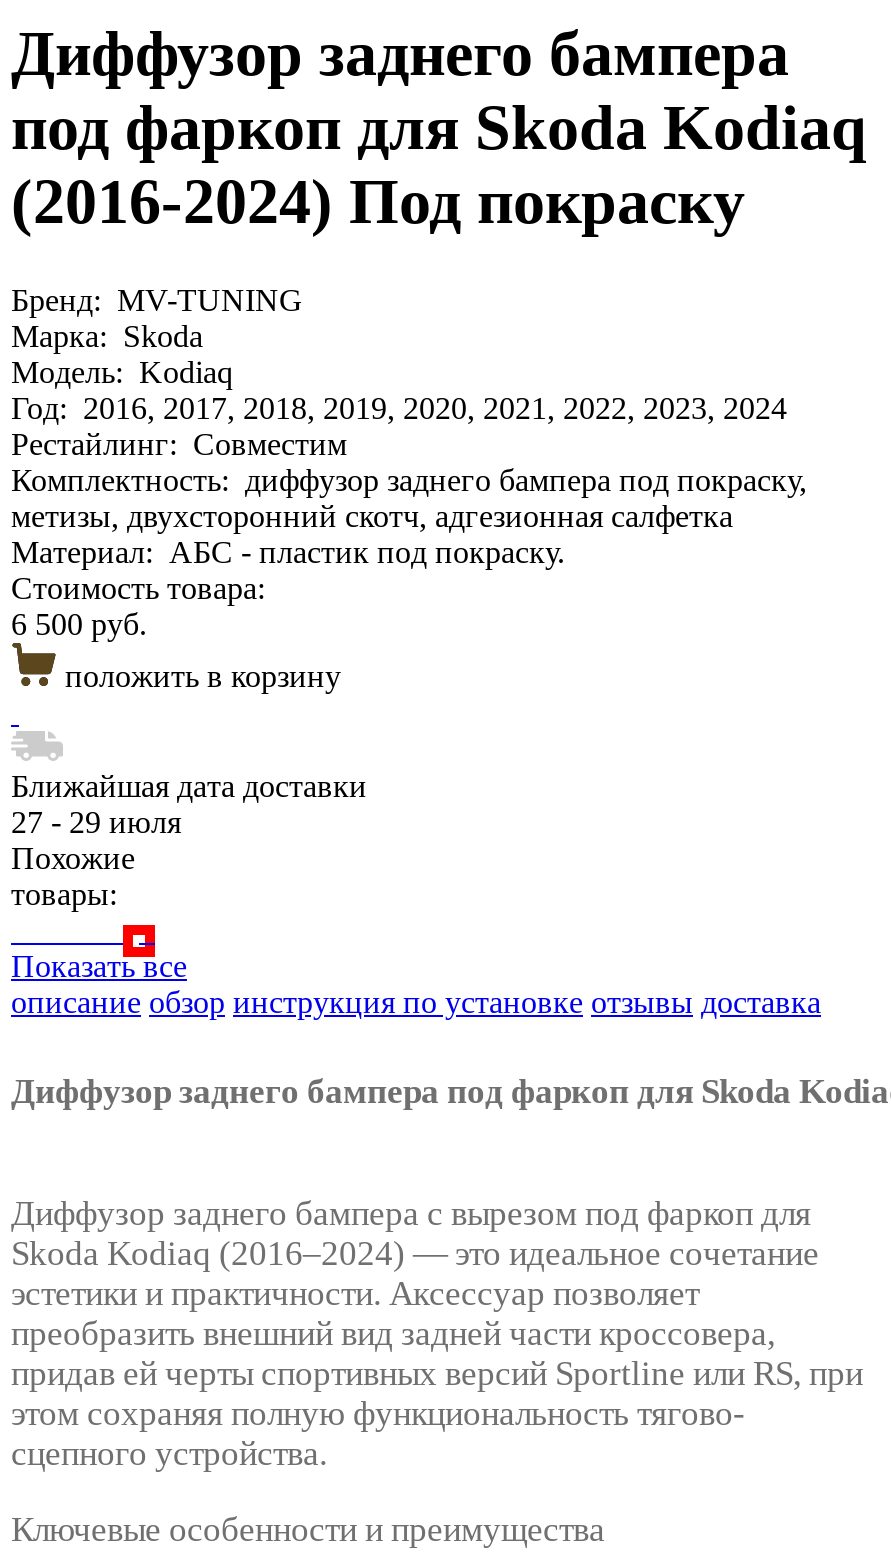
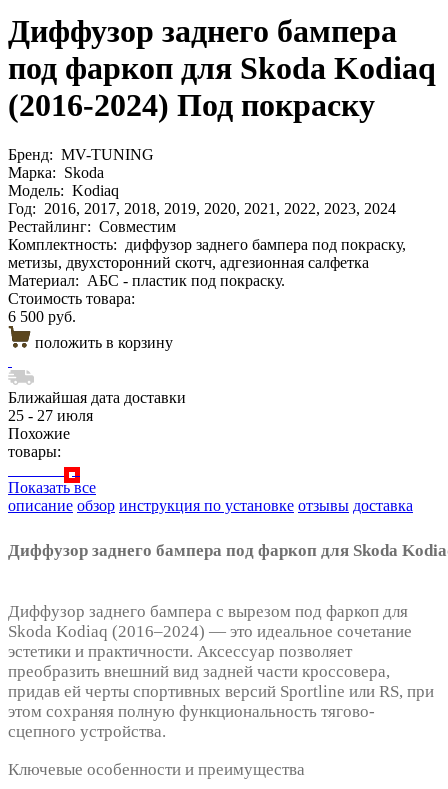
- 27 - 29 июля
+ 25 - 27 июля
